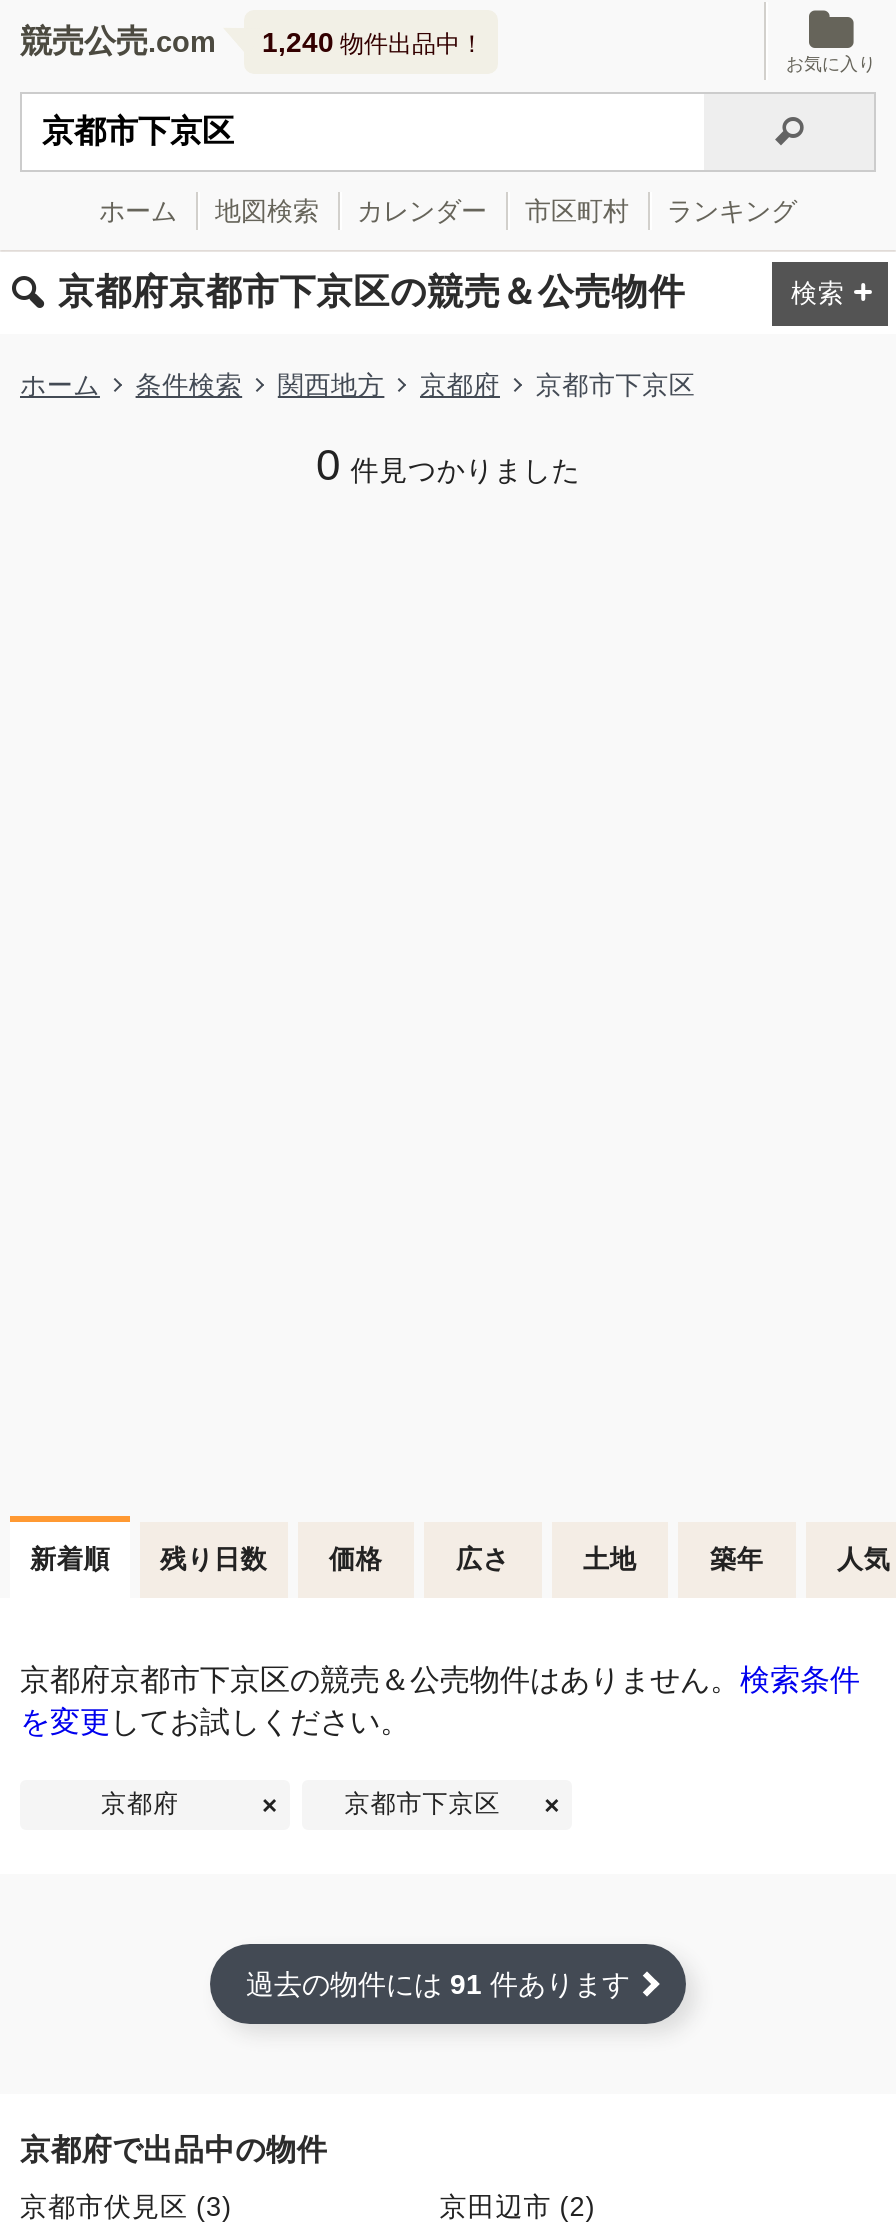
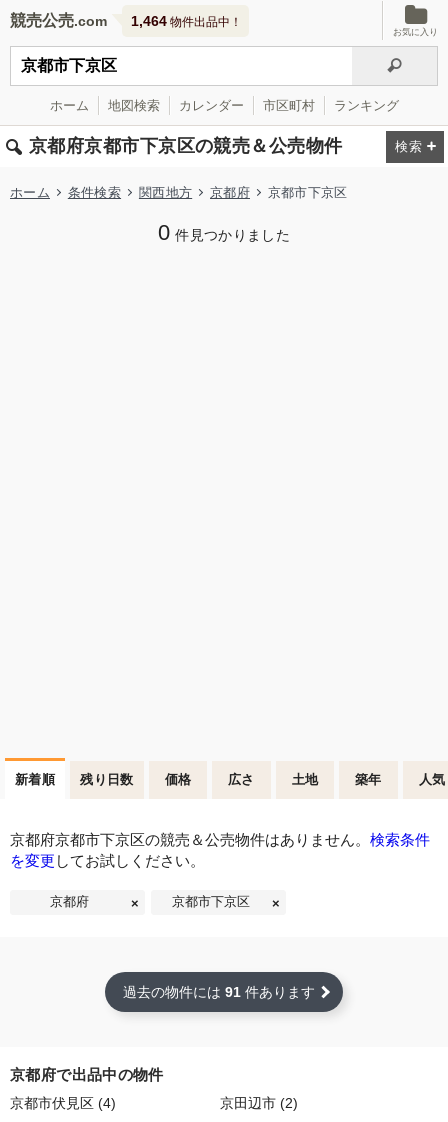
- 1,240物件出品中！
+ 1,464物件出品中！

- 京都市伏見区 (3)
+ 京都市伏見区 (4)
